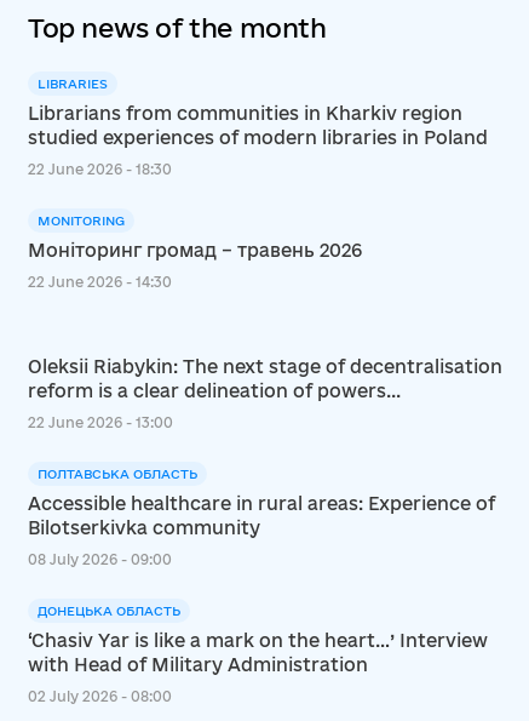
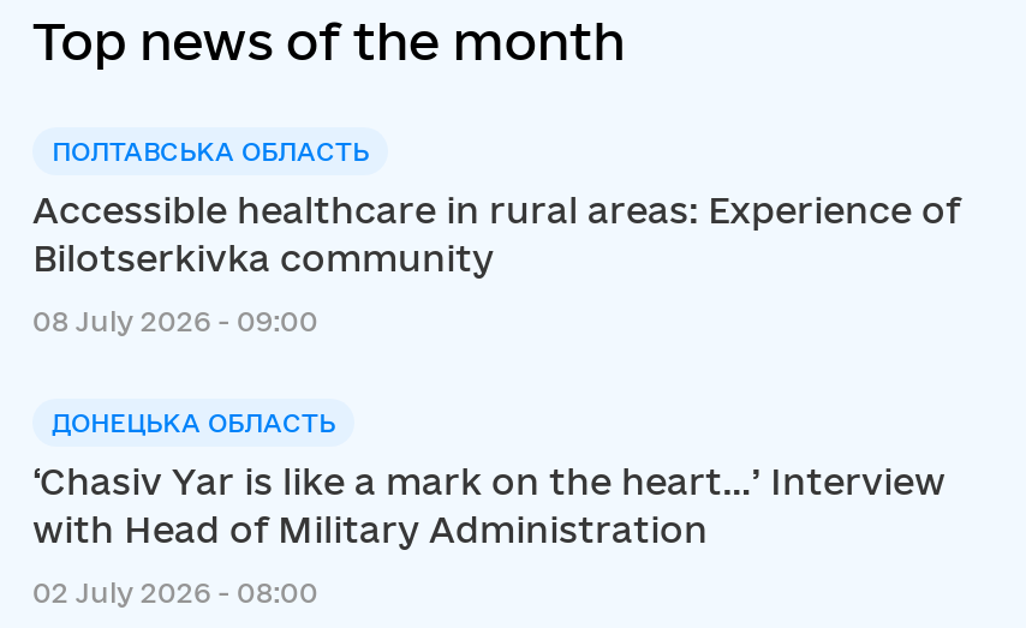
- LIBRARIES
- Librarians from communities in Kharkiv region
- studied experiences of modern libraries in Poland
- 22 June 2026 - 18:30
- MONITORING
- Моніторинг громад – травень 2026
- 22 June 2026 - 14:30

- Oleksii Riabykin: The next stage of decentralisation
- reform is a clear delineation of powers...
- 22 June 2026 - 13:00
